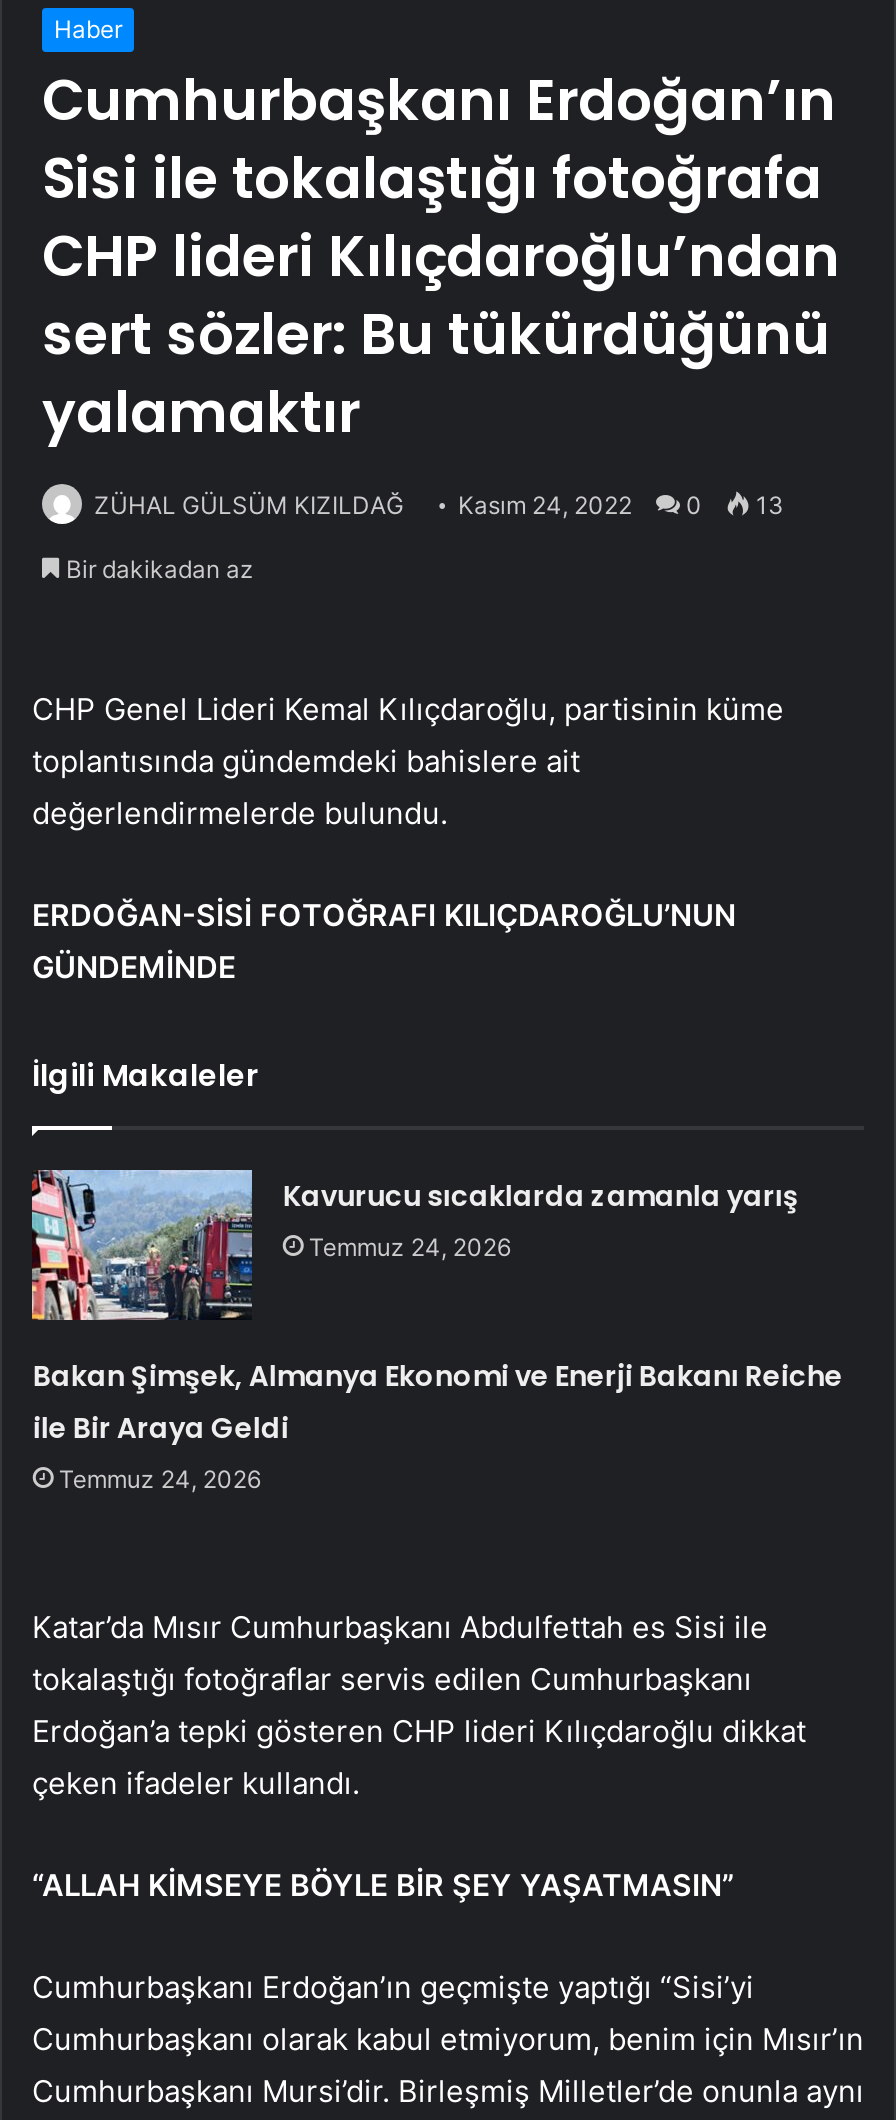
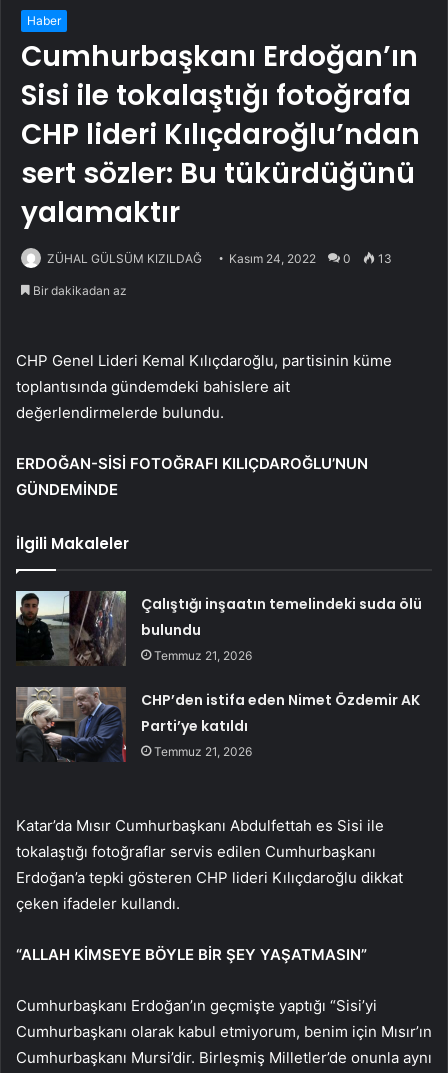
- [image]
- Kavurucu sıcaklarda zamanla yarış
- Temmuz 24, 2026
+ [image]
+ Çalıştığı inşaatın temelindeki suda ölü
+ bulundu
+ Temmuz 21, 2026

- Bakan Şimşek, Almanya Ekonomi ve Enerji Bakanı Reiche
- ile Bir Araya Geldi
- Temmuz 24, 2026
+ CHP’den istifa eden Nimet Özdemir AK
+ Parti’ye katıldı
+ Temmuz 21, 2026
